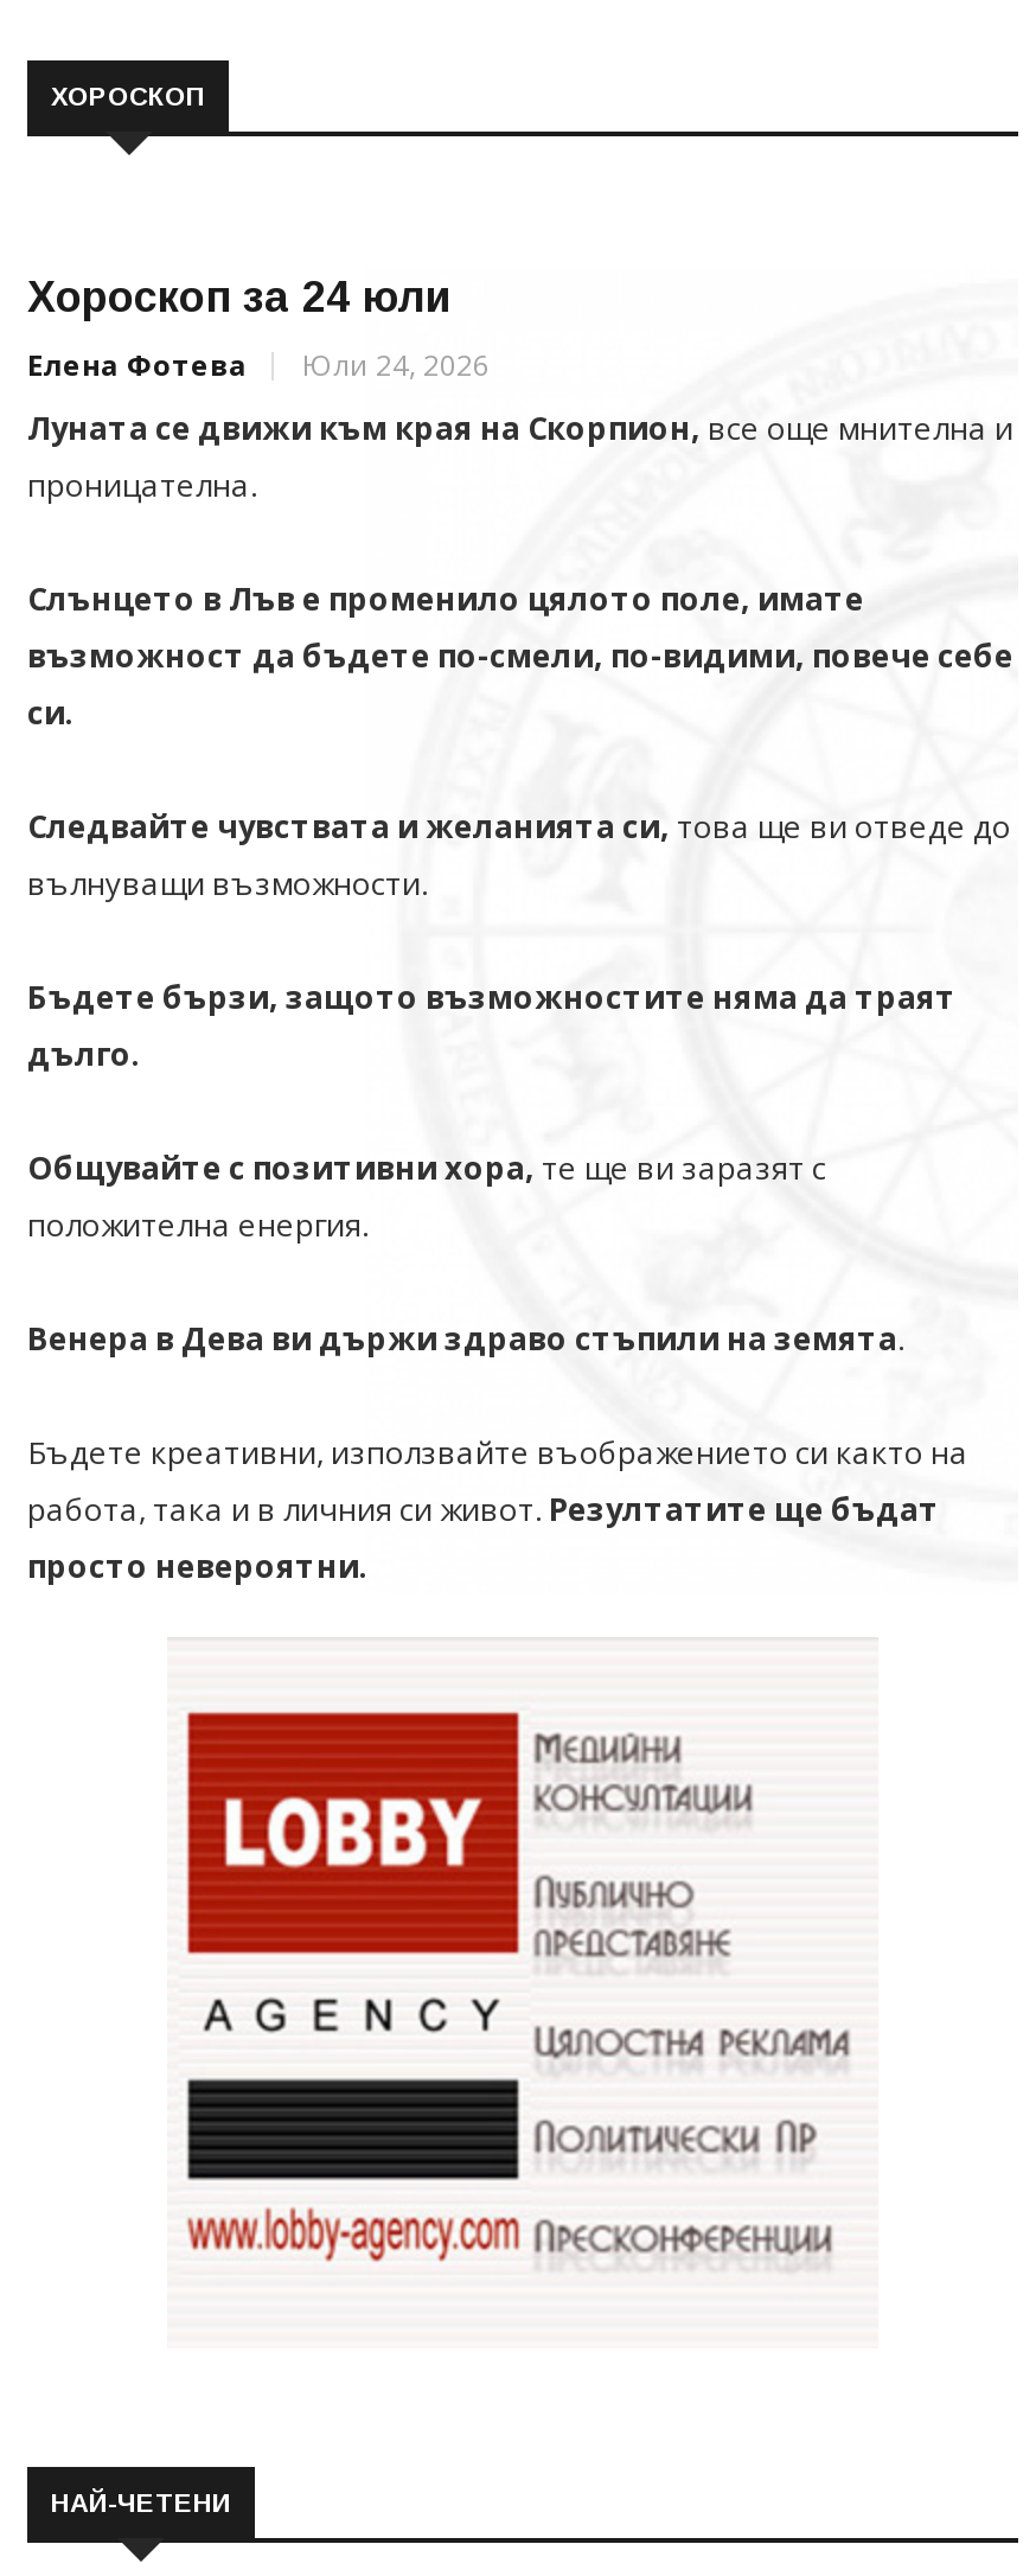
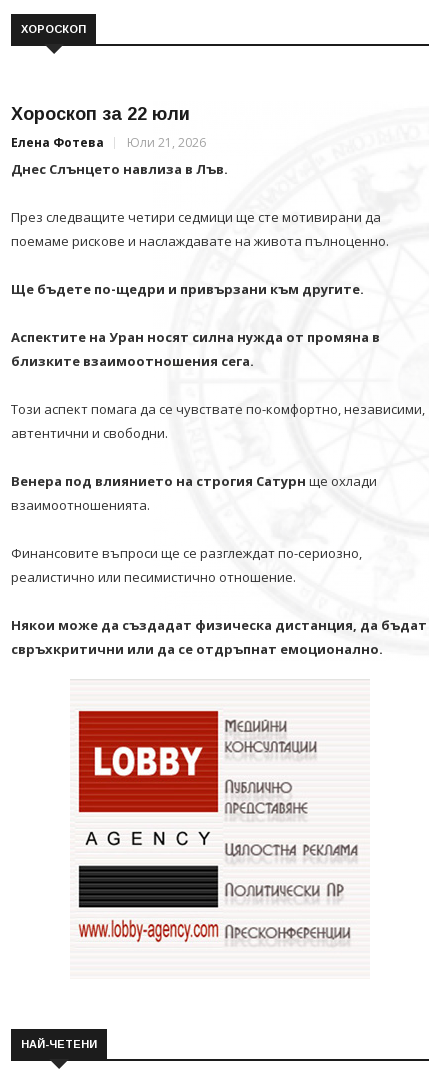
- Хороскоп за 24 юли
+ Хороскоп за 22 юли

- Юли 24, 2026
- Луната се движи към края на Скорпион, все още мнителна и
- проницателна.
- Слънцето в Лъв е променило цялото поле, имате
- възможност да бъдете по-смели, по-видими, повече себе
- си.
- Следвайте чувствата и желанията си, това ще ви отведе до
- вълнуващи възможности.
- Бъдете бързи, защото възможностите няма да траят
- дълго.
- Общувайте с позитивни хора, те ще ви заразят с
- положителна енергия.
- Венера в Дева ви държи здраво стъпили на земята.
- Бъдете креативни, използвайте въображението си както на
- работа, така и в личния си живот. Резултатите ще бъдат
- просто невероятни.
+ Юли 21, 2026
+ Днес Слънцето навлиза в Лъв.
+ През следващите четири седмици ще сте мотивирани да
+ поемаме рискове и наслаждавате на живота пълноценно.
+ Ще бъдете по-щедри и привързани към другите.
+ Аспектите на Уран носят силна нужда от промяна в
+ близките взаимоотношения сега.
+ Този аспект помага да се чувствате по-комфортно, независими,
+ автентични и свободни.
+ Венера под влиянието на строгия Сатурн ще охлади
+ взаимоотношенията.
+ Финансовите въпроси ще се разглеждат по-сериозно,
+ реалистично или песимистично отношение.
+ Някои може да създадат физическа дистанция, да бъдат
+ свръхкритични или да се отдръпнат емоционално.
